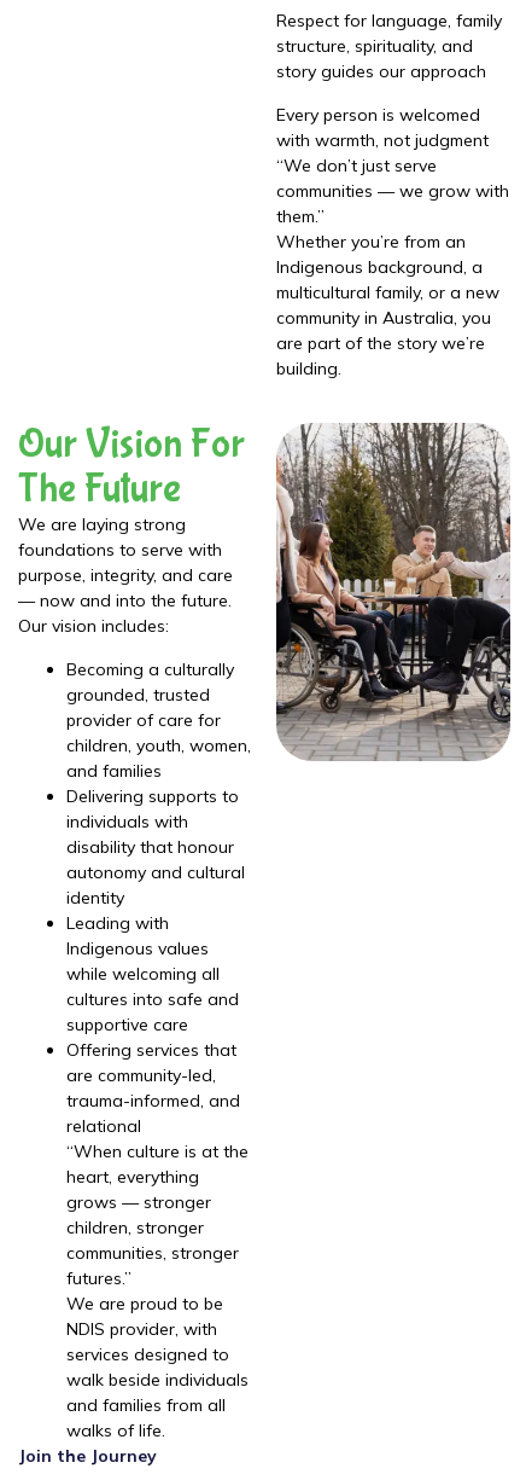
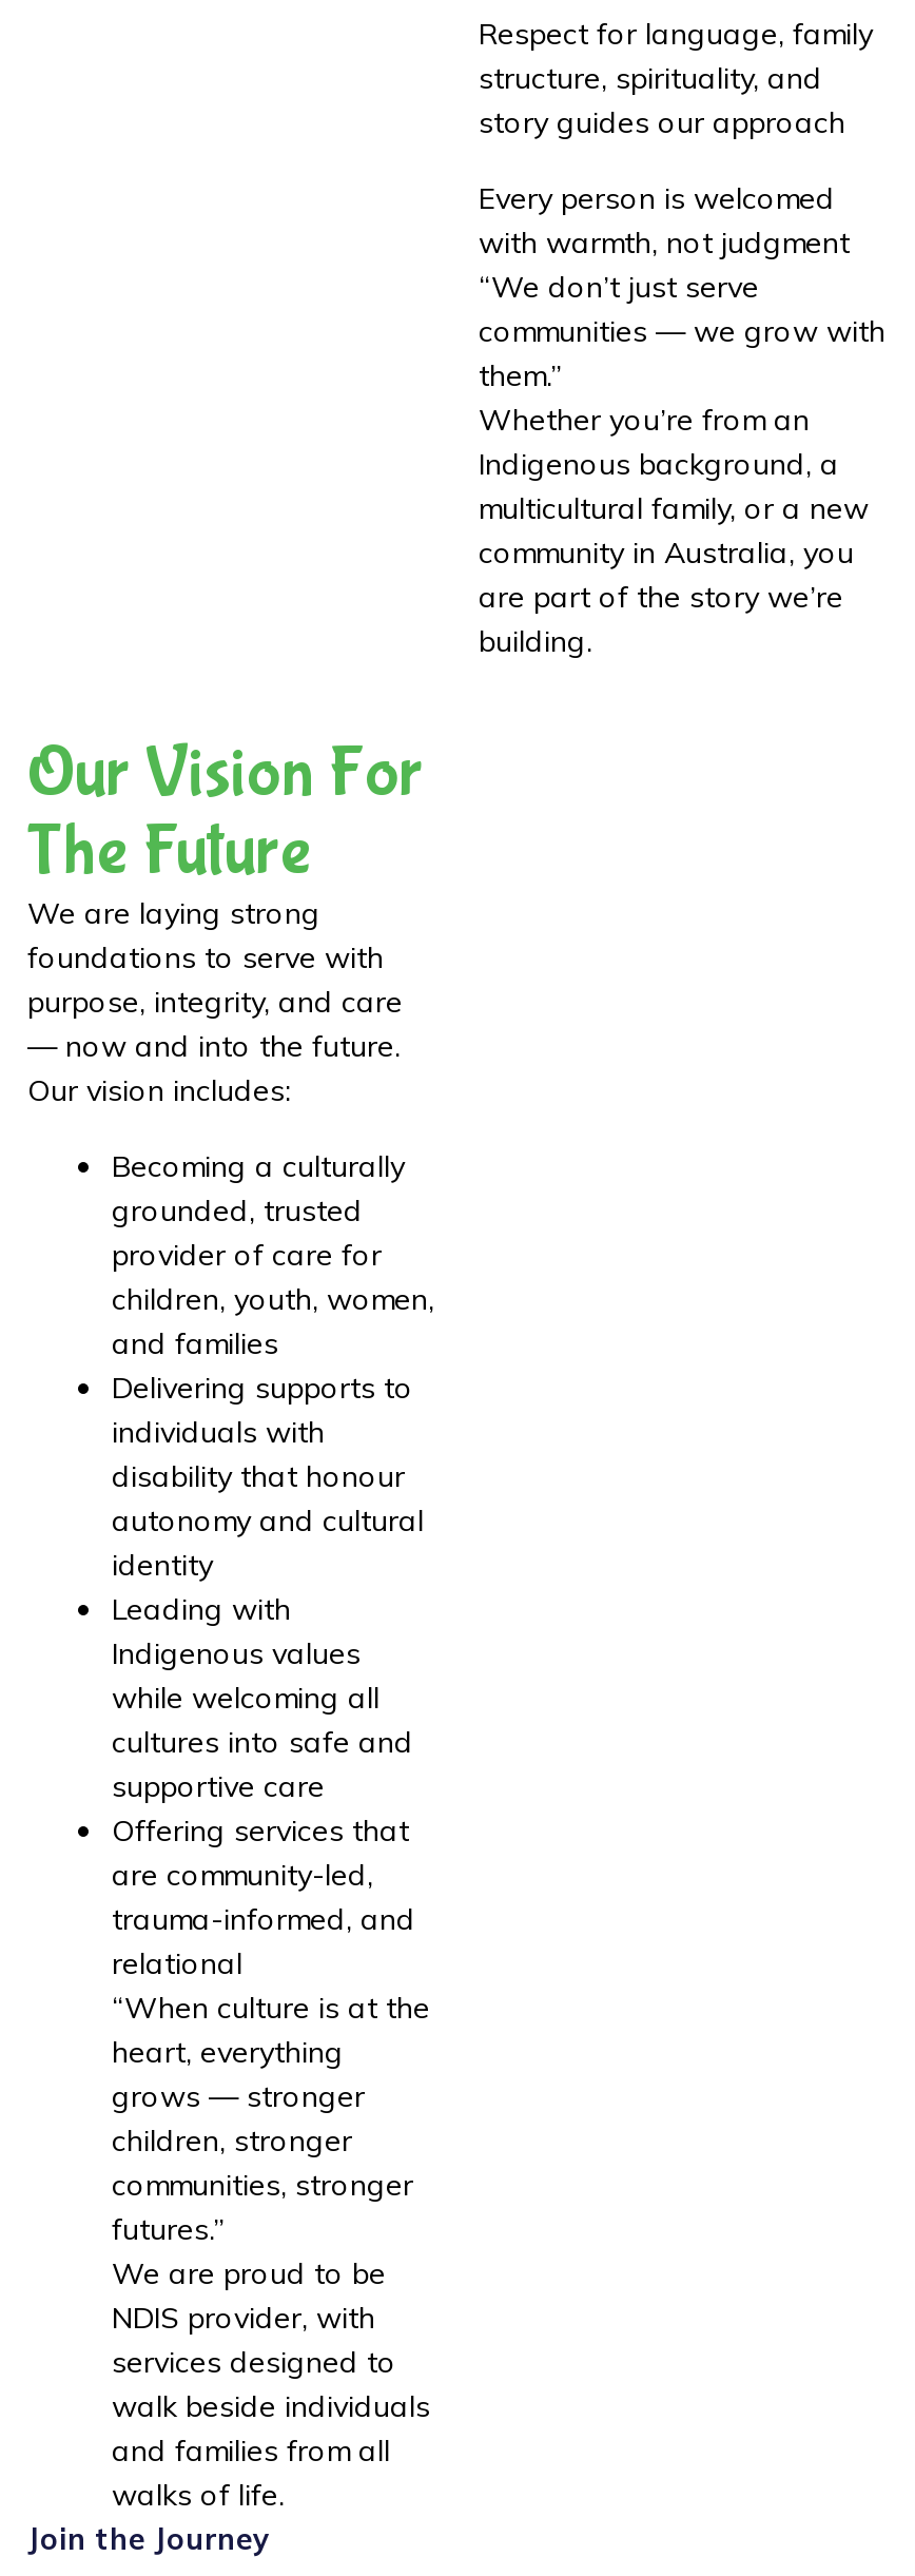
- [image]
